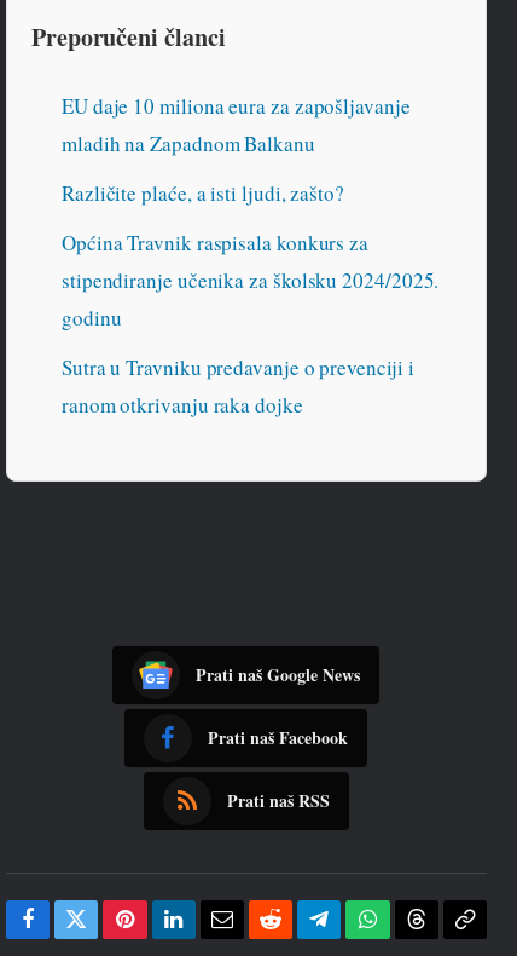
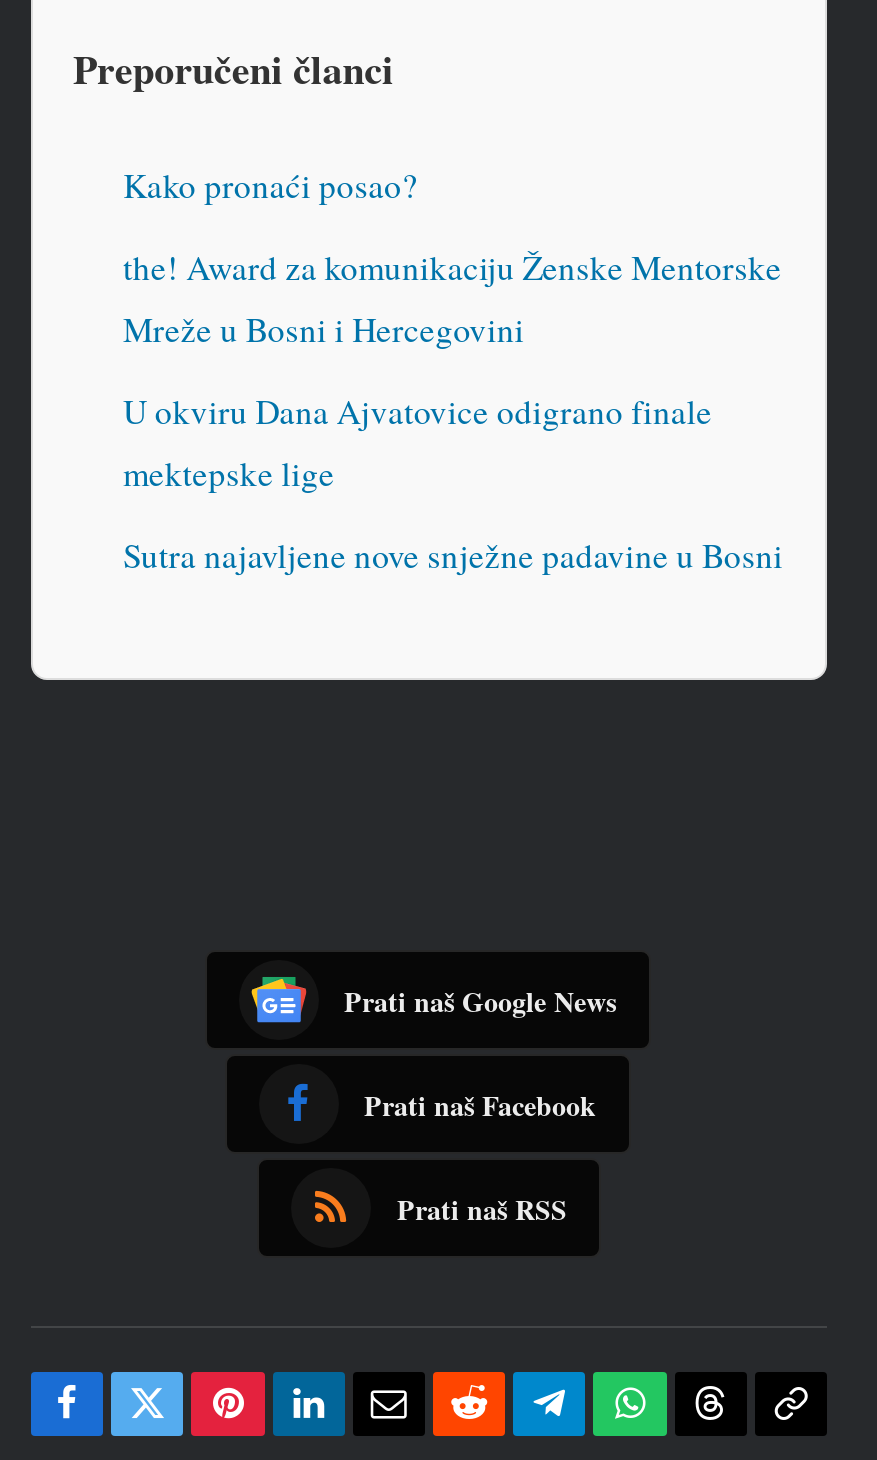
- EU daje 10 miliona eura za zapošljavanje
- mladih na Zapadnom Balkanu
+ Kako pronaći posao?

- Različite plaće, a isti ljudi, zašto?
+ the! Award za komunikaciju Ženske Mentorske
+ Mreže u Bosni i Hercegovini

- Općina Travnik raspisala konkurs za
- stipendiranje učenika za školsku 2024/2025.
- godinu
+ U okviru Dana Ajvatovice odigrano finale
+ mektepske lige

- Sutra u Travniku predavanje o prevenciji i
- ranom otkrivanju raka dojke
+ Sutra najavljene nove snježne padavine u Bosni
